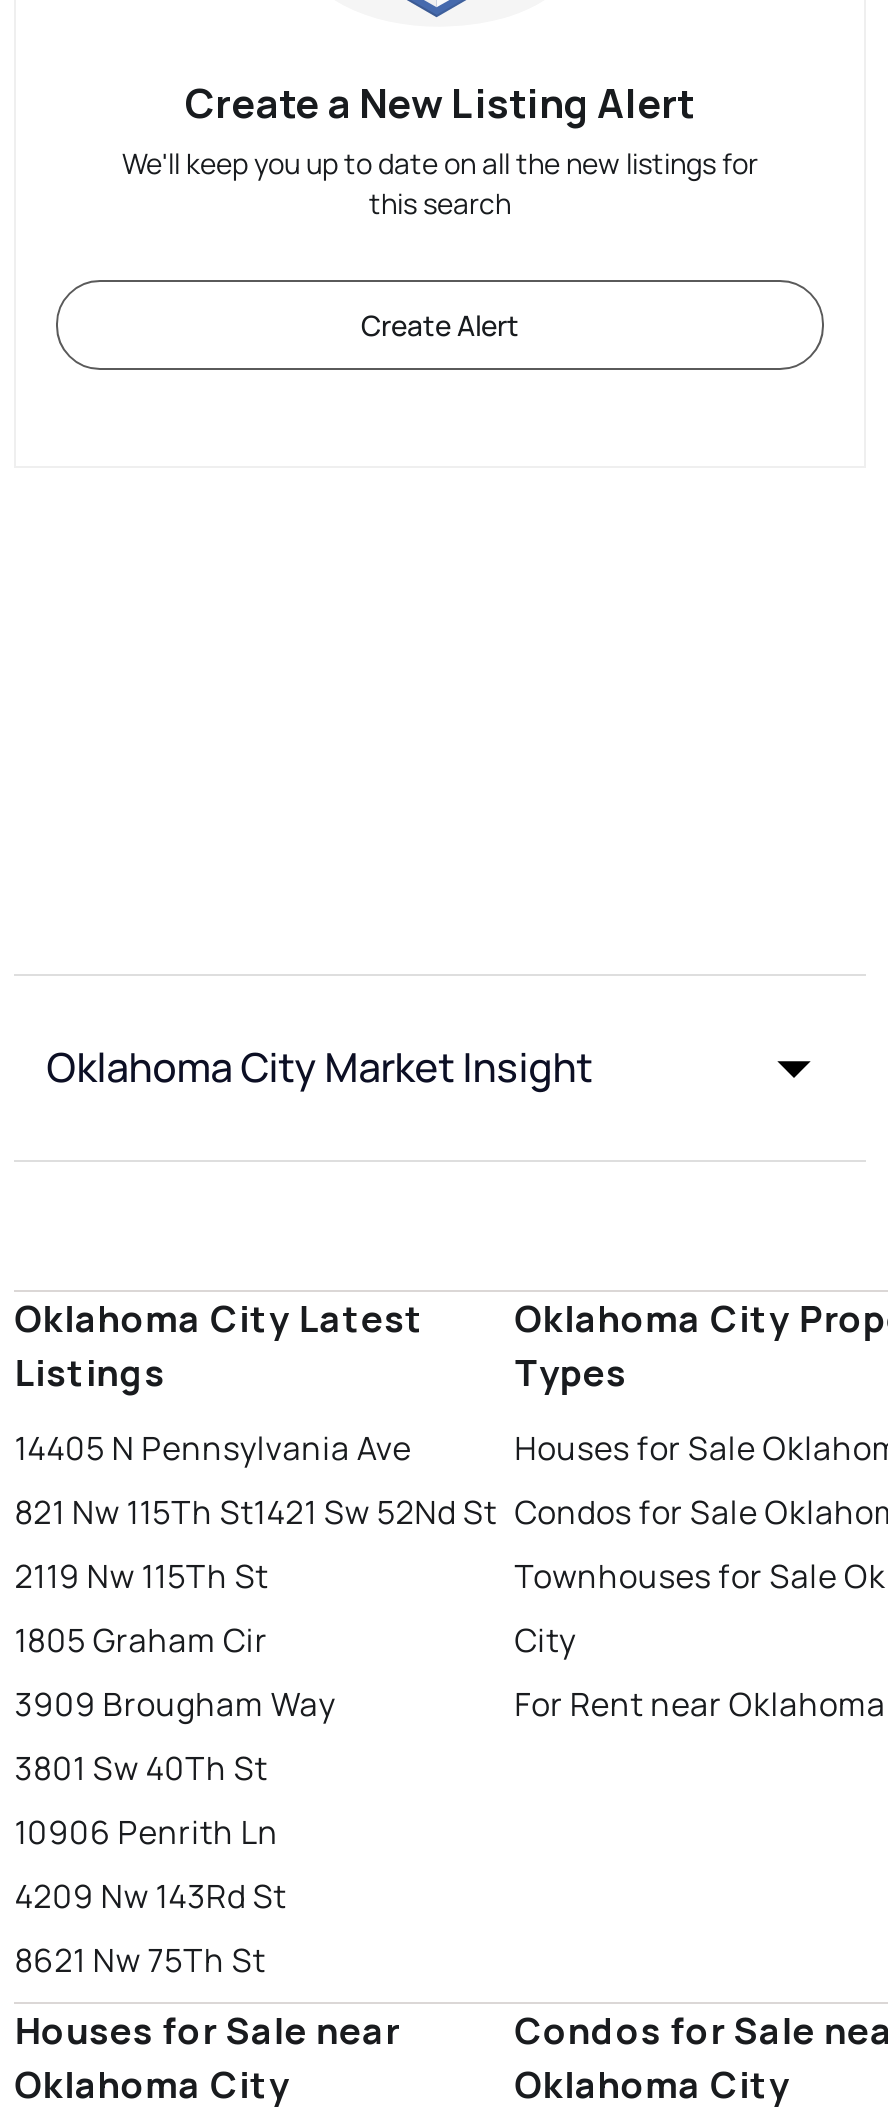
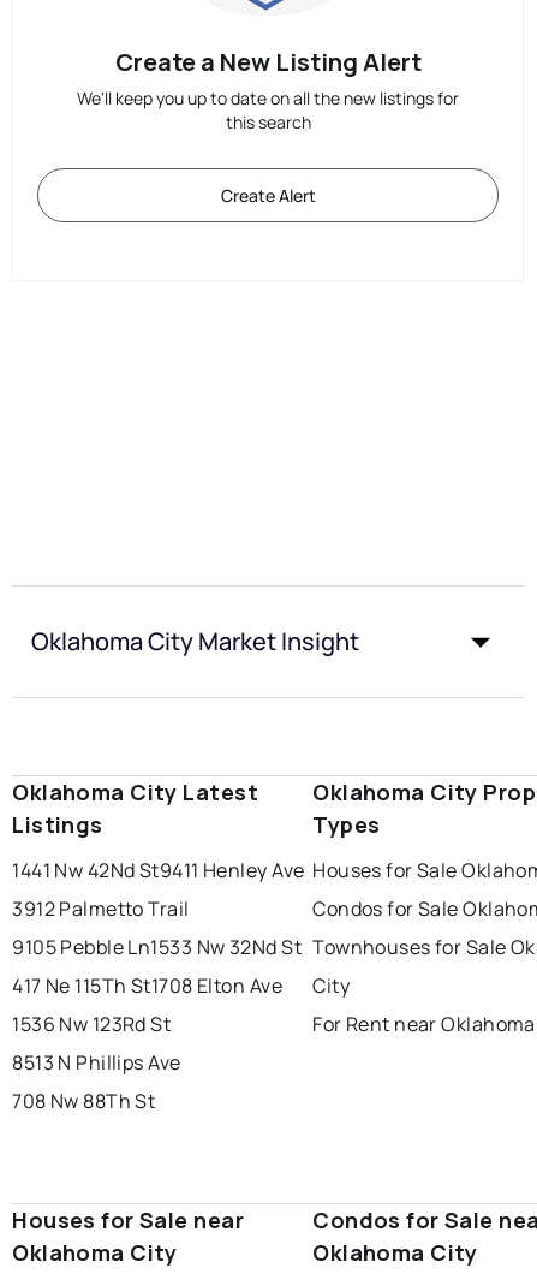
- 14405 N Pennsylvania Ave
- 821 Nw 115Th St1421 Sw 52Nd St
- 2119 Nw 115Th St
- 1805 Graham Cir
- 3909 Brougham Way
- 3801 Sw 40Th St
- 10906 Penrith Ln
- 4209 Nw 143Rd St
- 8621 Nw 75Th St
+ 1441 Nw 42Nd St9411 Henley Ave
+ 3912 Palmetto Trail
+ 9105 Pebble Ln 1533 Nw 32Nd St
+ 417 Ne 115Th St1708 Elton Ave
+ 1536 Nw 123Rd St
+ 8513 N Phillips Ave
+ 708 Nw 88Th St
